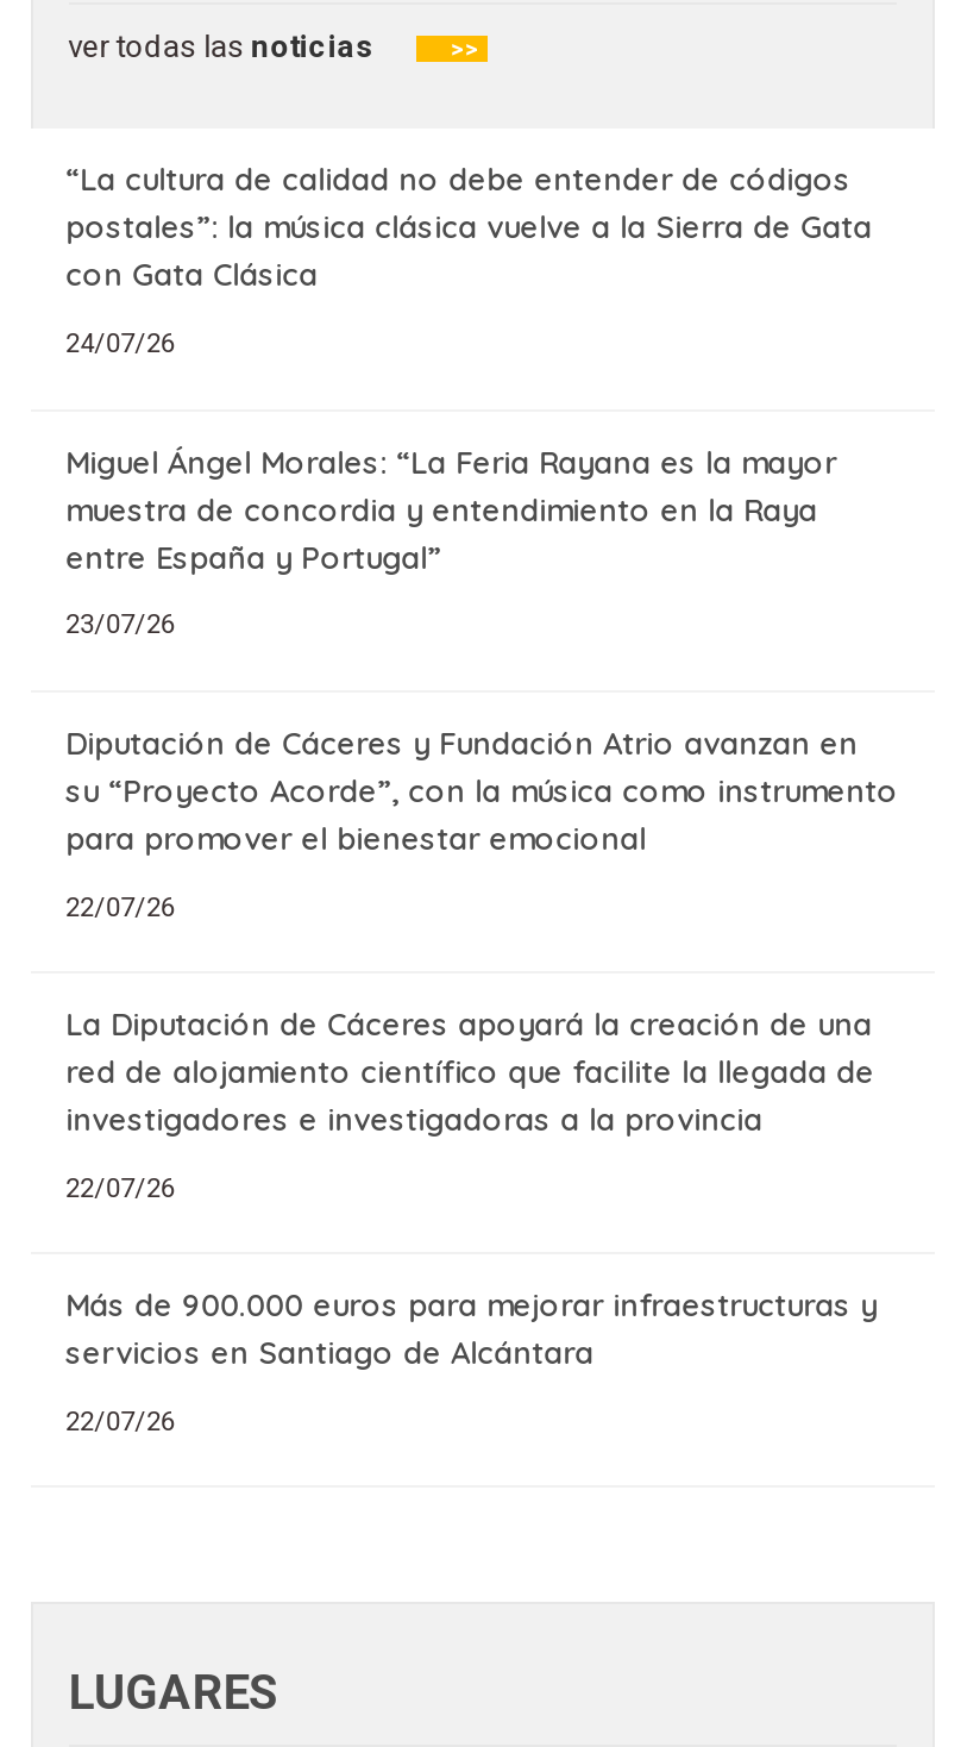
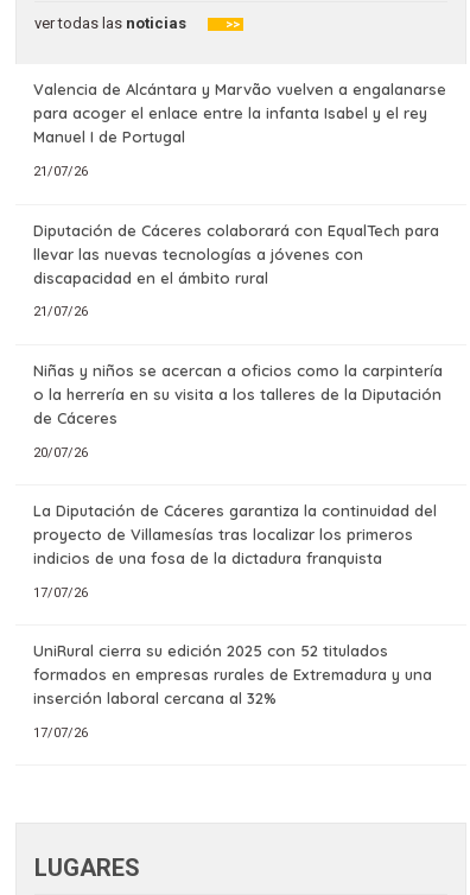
- “La cultura de calidad no debe entender de códigos
- postales”: la música clásica vuelve a la Sierra de Gata
- con Gata Clásica
+ Valencia de Alcántara y Marvão vuelven a engalanarse
+ para acoger el enlace entre la infanta Isabel y el rey
+ Manuel I de Portugal

- 24/07/26
+ 21/07/26

- Miguel Ángel Morales: “La Feria Rayana es la mayor
- muestra de concordia y entendimiento en la Raya
- entre España y Portugal”
+ Diputación de Cáceres colaborará con EqualTech para
+ llevar las nuevas tecnologías a jóvenes con
+ discapacidad en el ámbito rural

- 23/07/26
+ 21/07/26

- Diputación de Cáceres y Fundación Atrio avanzan en
- su “Proyecto Acorde”, con la música como instrumento
- para promover el bienestar emocional
+ Niñas y niños se acercan a oficios como la carpintería
+ o la herrería en su visita a los talleres de la Diputación
+ de Cáceres

- 22/07/26
+ 20/07/26

- La Diputación de Cáceres apoyará la creación de una
- red de alojamiento científico que facilite la llegada de
- investigadores e investigadoras a la provincia
+ La Diputación de Cáceres garantiza la continuidad del
+ proyecto de Villamesías tras localizar los primeros
+ indicios de una fosa de la dictadura franquista

- 22/07/26
+ 17/07/26

- Más de 900.000 euros para mejorar infraestructuras y
- servicios en Santiago de Alcántara
+ UniRural cierra su edición 2025 con 52 titulados
+ formados en empresas rurales de Extremadura y una
+ inserción laboral cercana al 32%

- 22/07/26
+ 17/07/26
